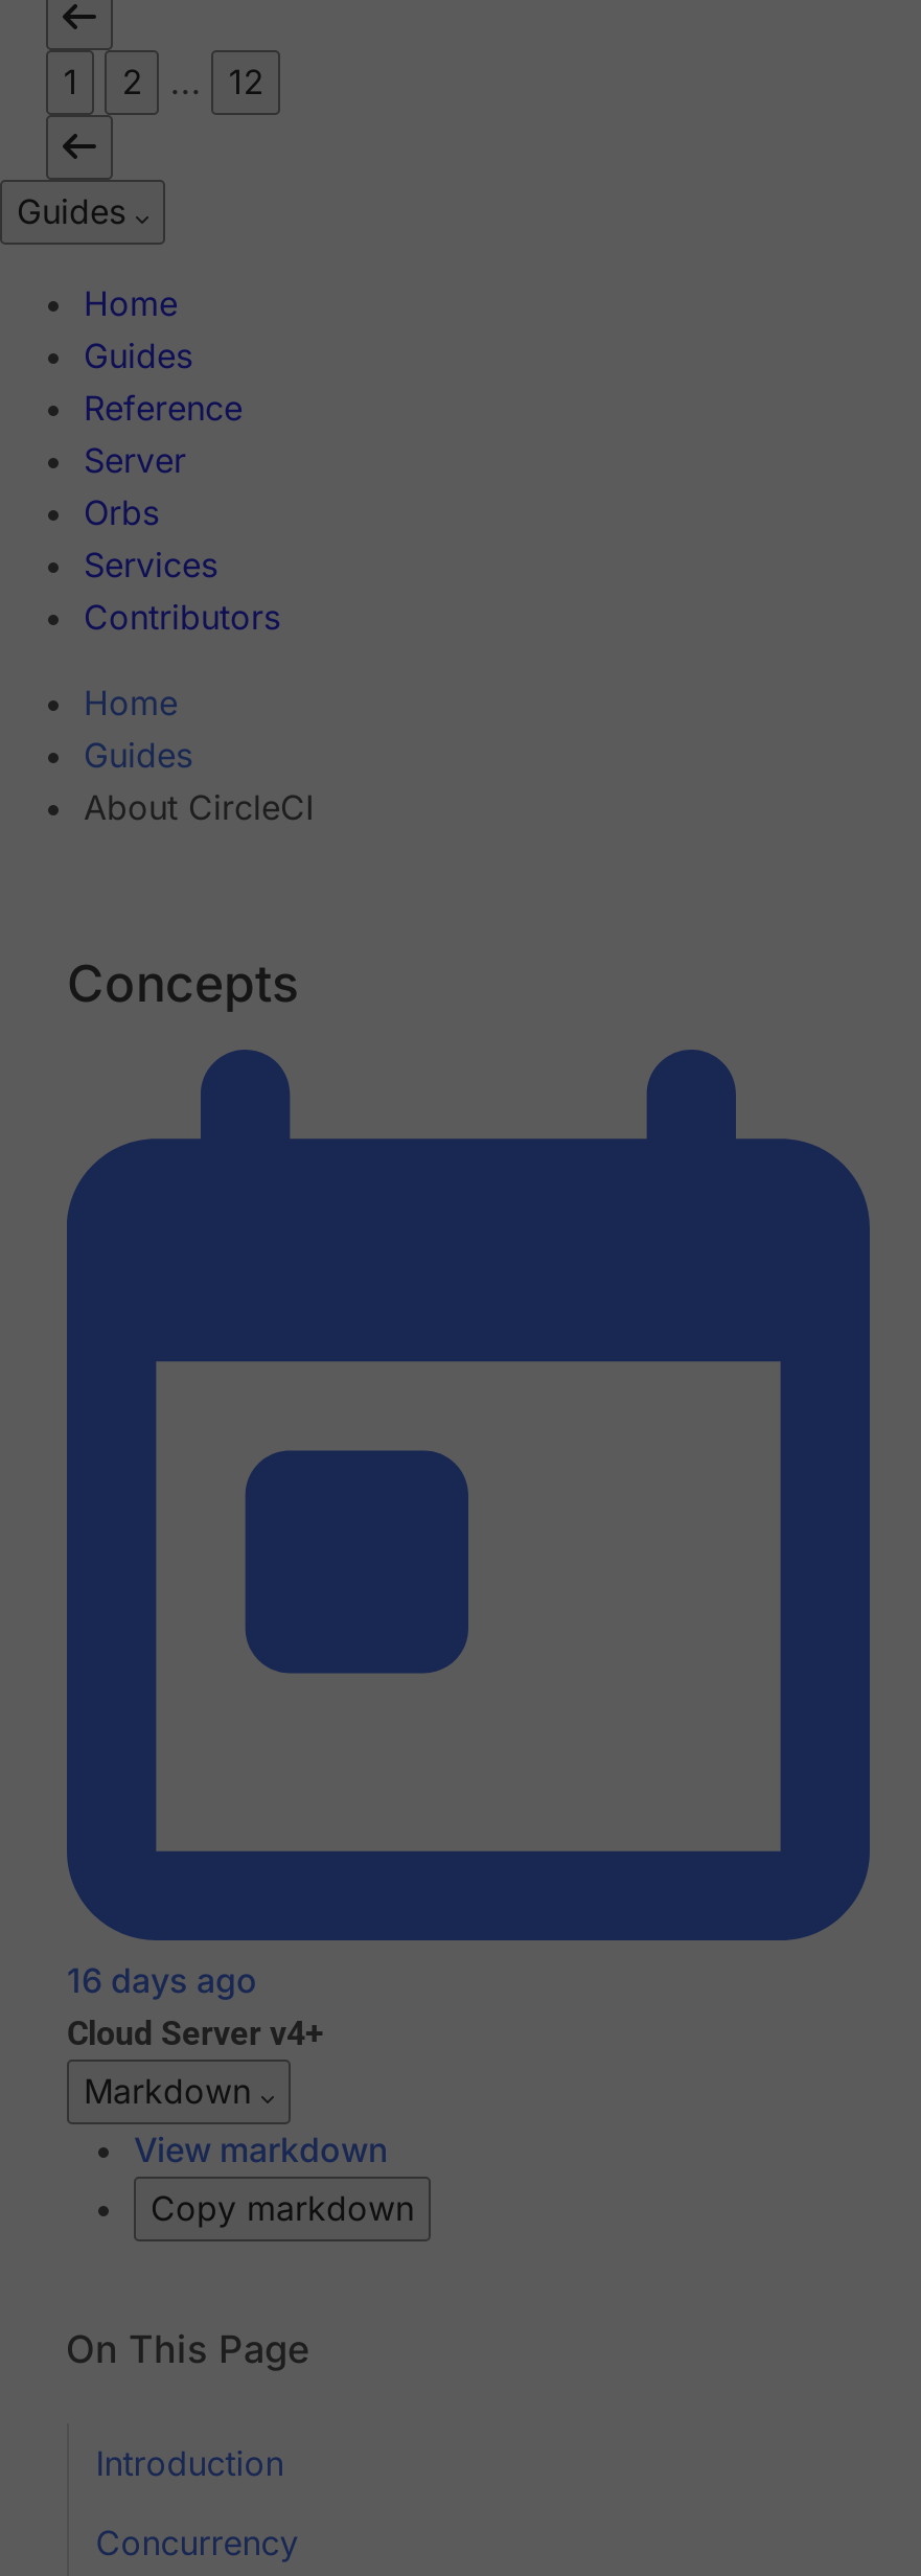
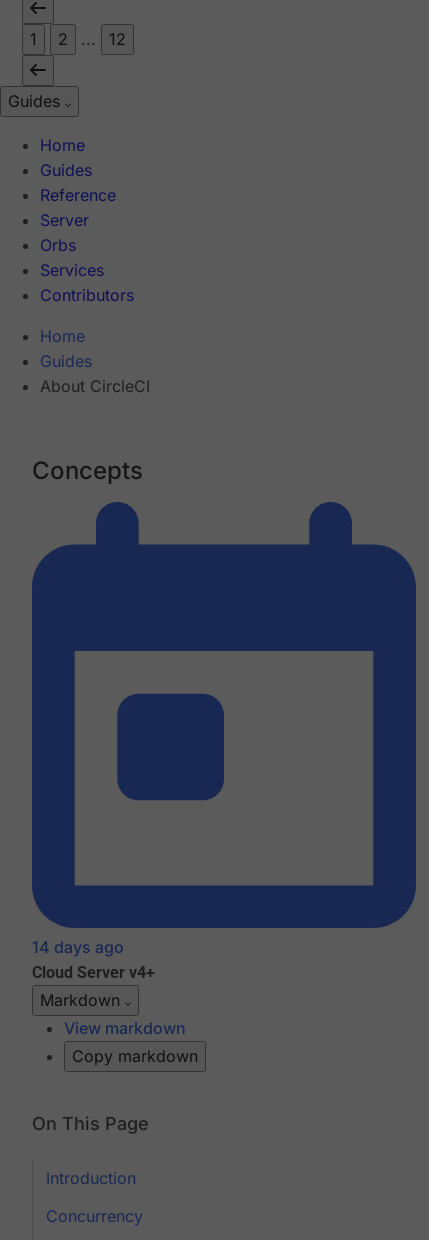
- 16 days ago
+ 14 days ago
